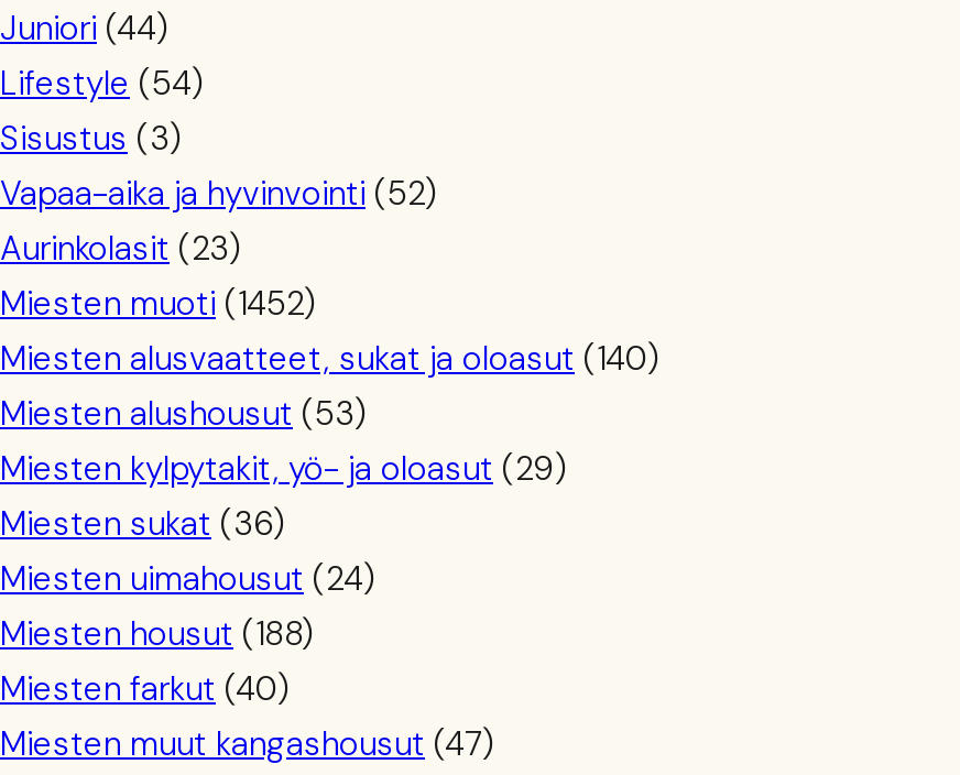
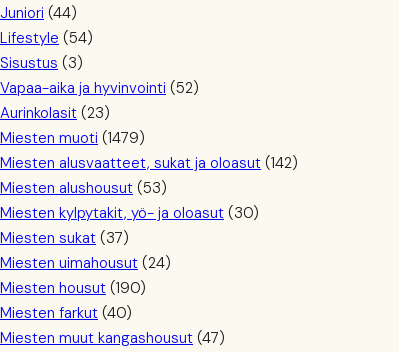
- Miesten muoti (1452)
+ Miesten muoti (1479)

- Miesten alusvaatteet, sukat ja oloasut (140)
+ Miesten alusvaatteet, sukat ja oloasut (142)

- Miesten kylpytakit, yö- ja oloasut (29)
+ Miesten kylpytakit, yö- ja oloasut (30)

- Miesten sukat (36)
+ Miesten sukat (37)

- Miesten housut (188)
+ Miesten housut (190)
